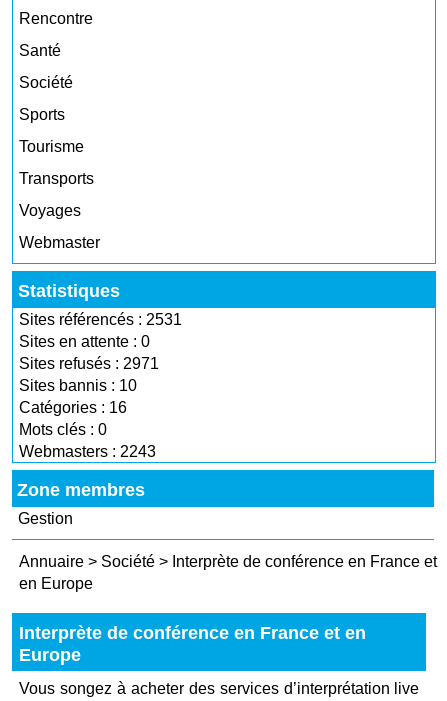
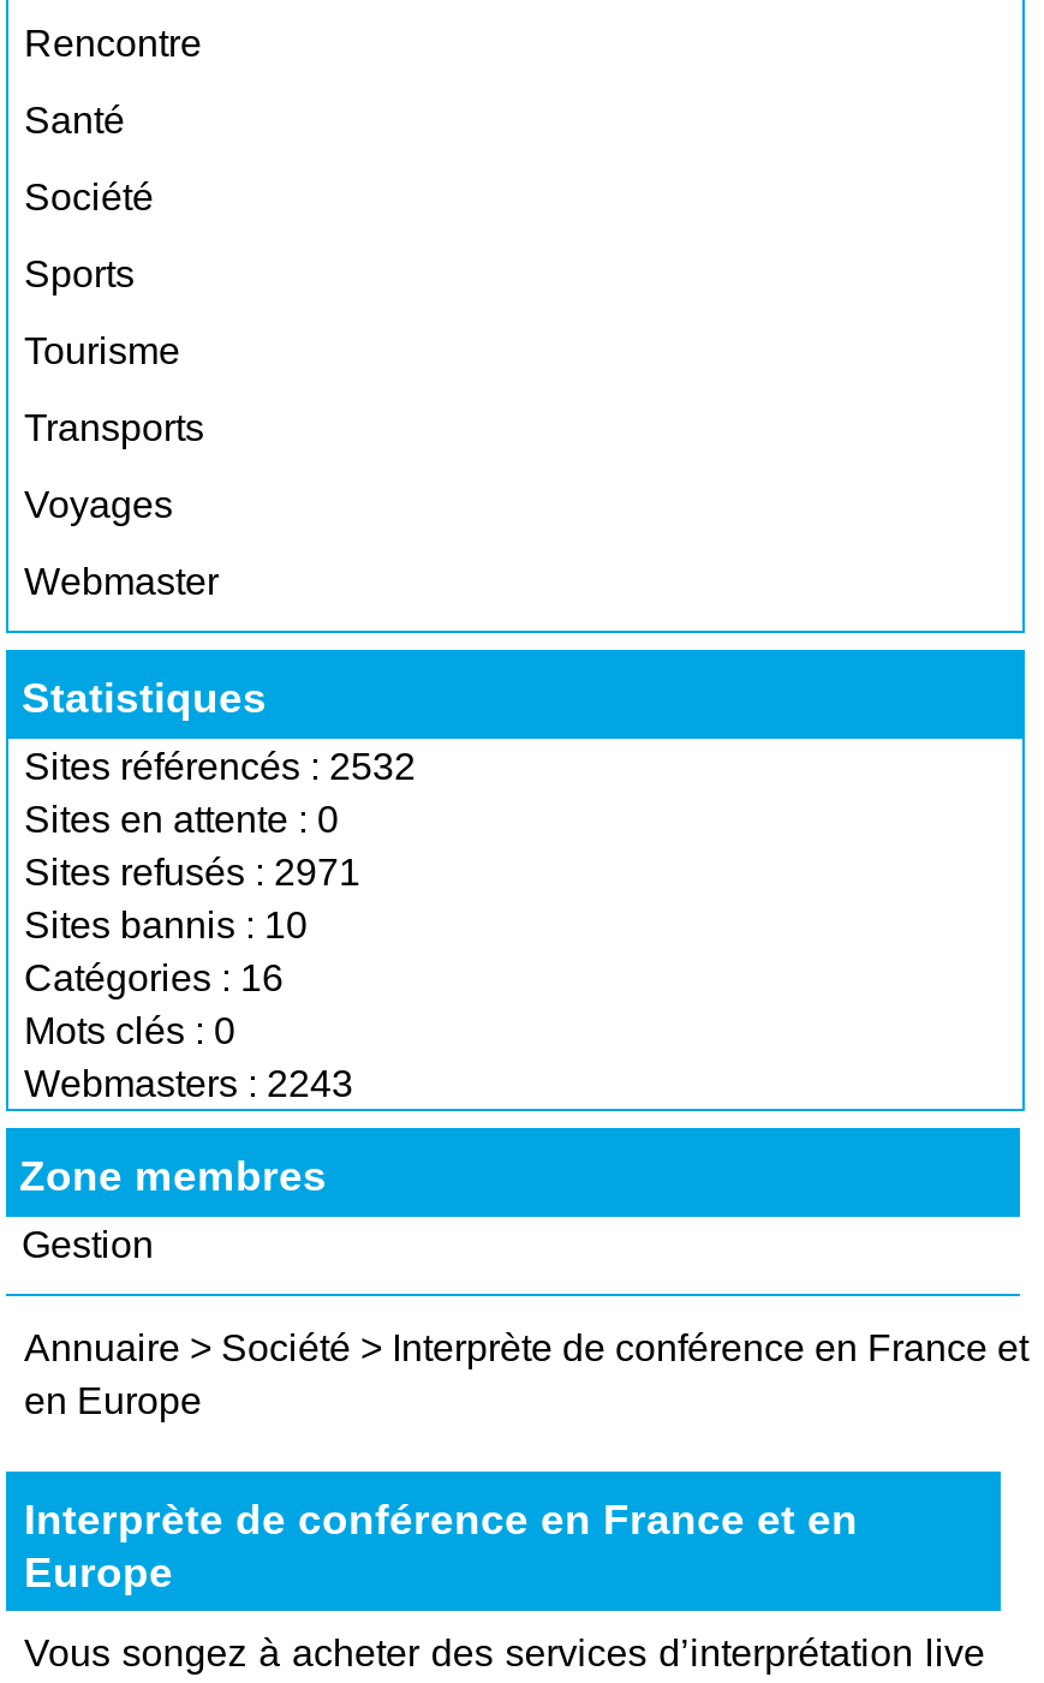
- Sites référencés : 2531
+ Sites référencés : 2532
